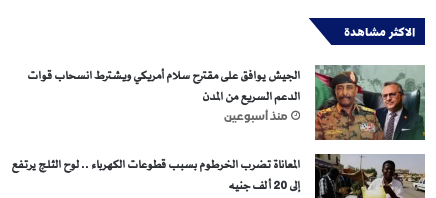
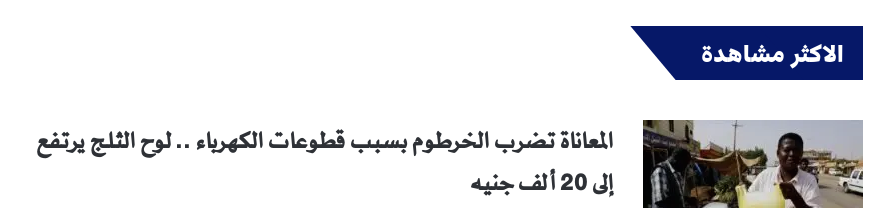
- [image]
- الجيش يوافق على مقترح سلام أمريكي ويشترط انسحاب قوات
- الدعم السريع من المدن
- منذ أسبوعين
